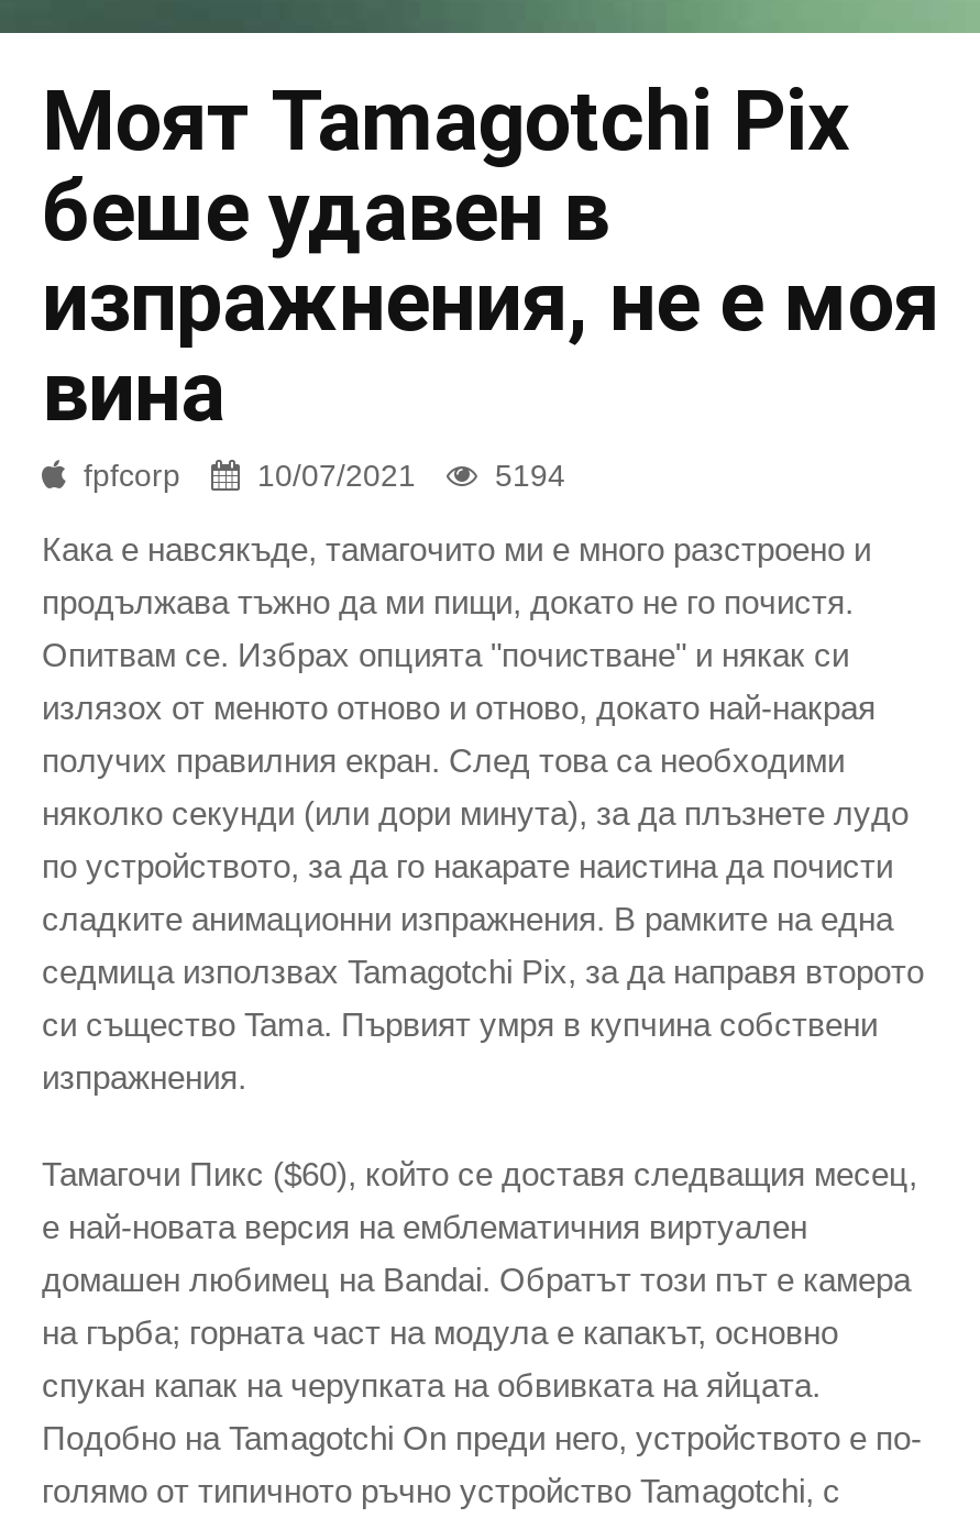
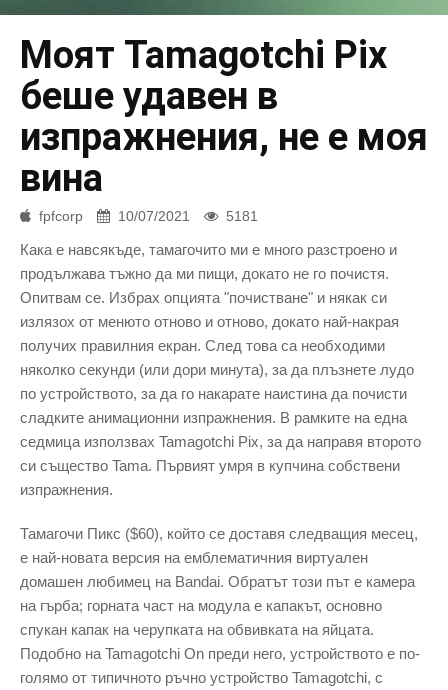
- 5194
+ 5181
